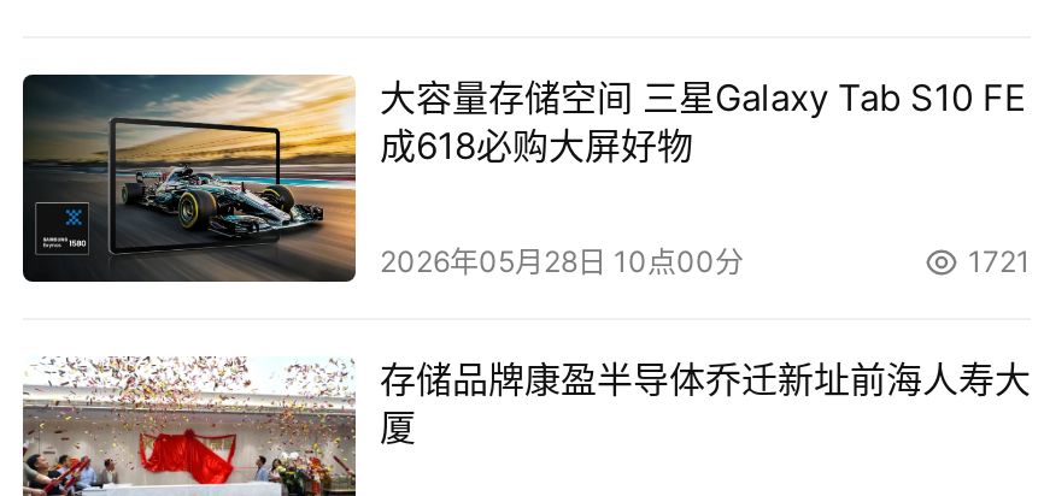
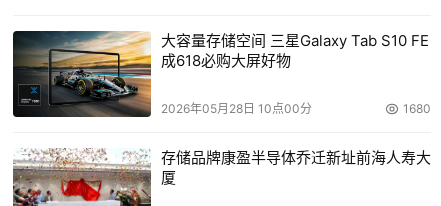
- 1721
+ 1680
